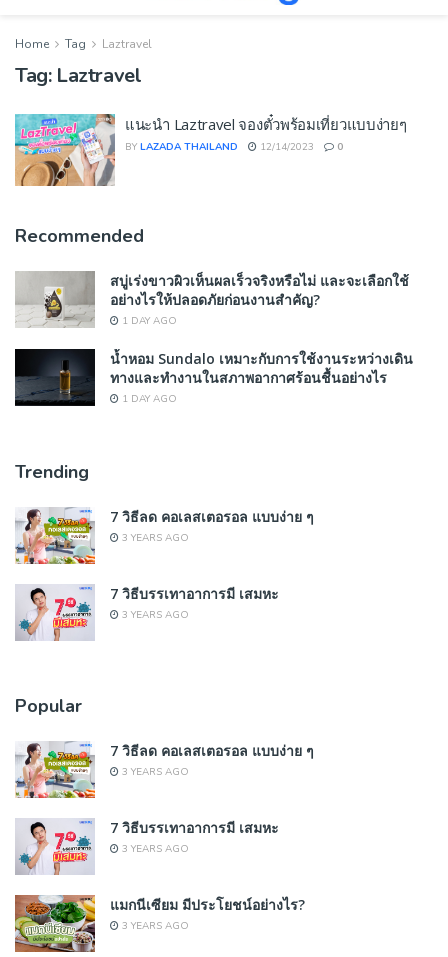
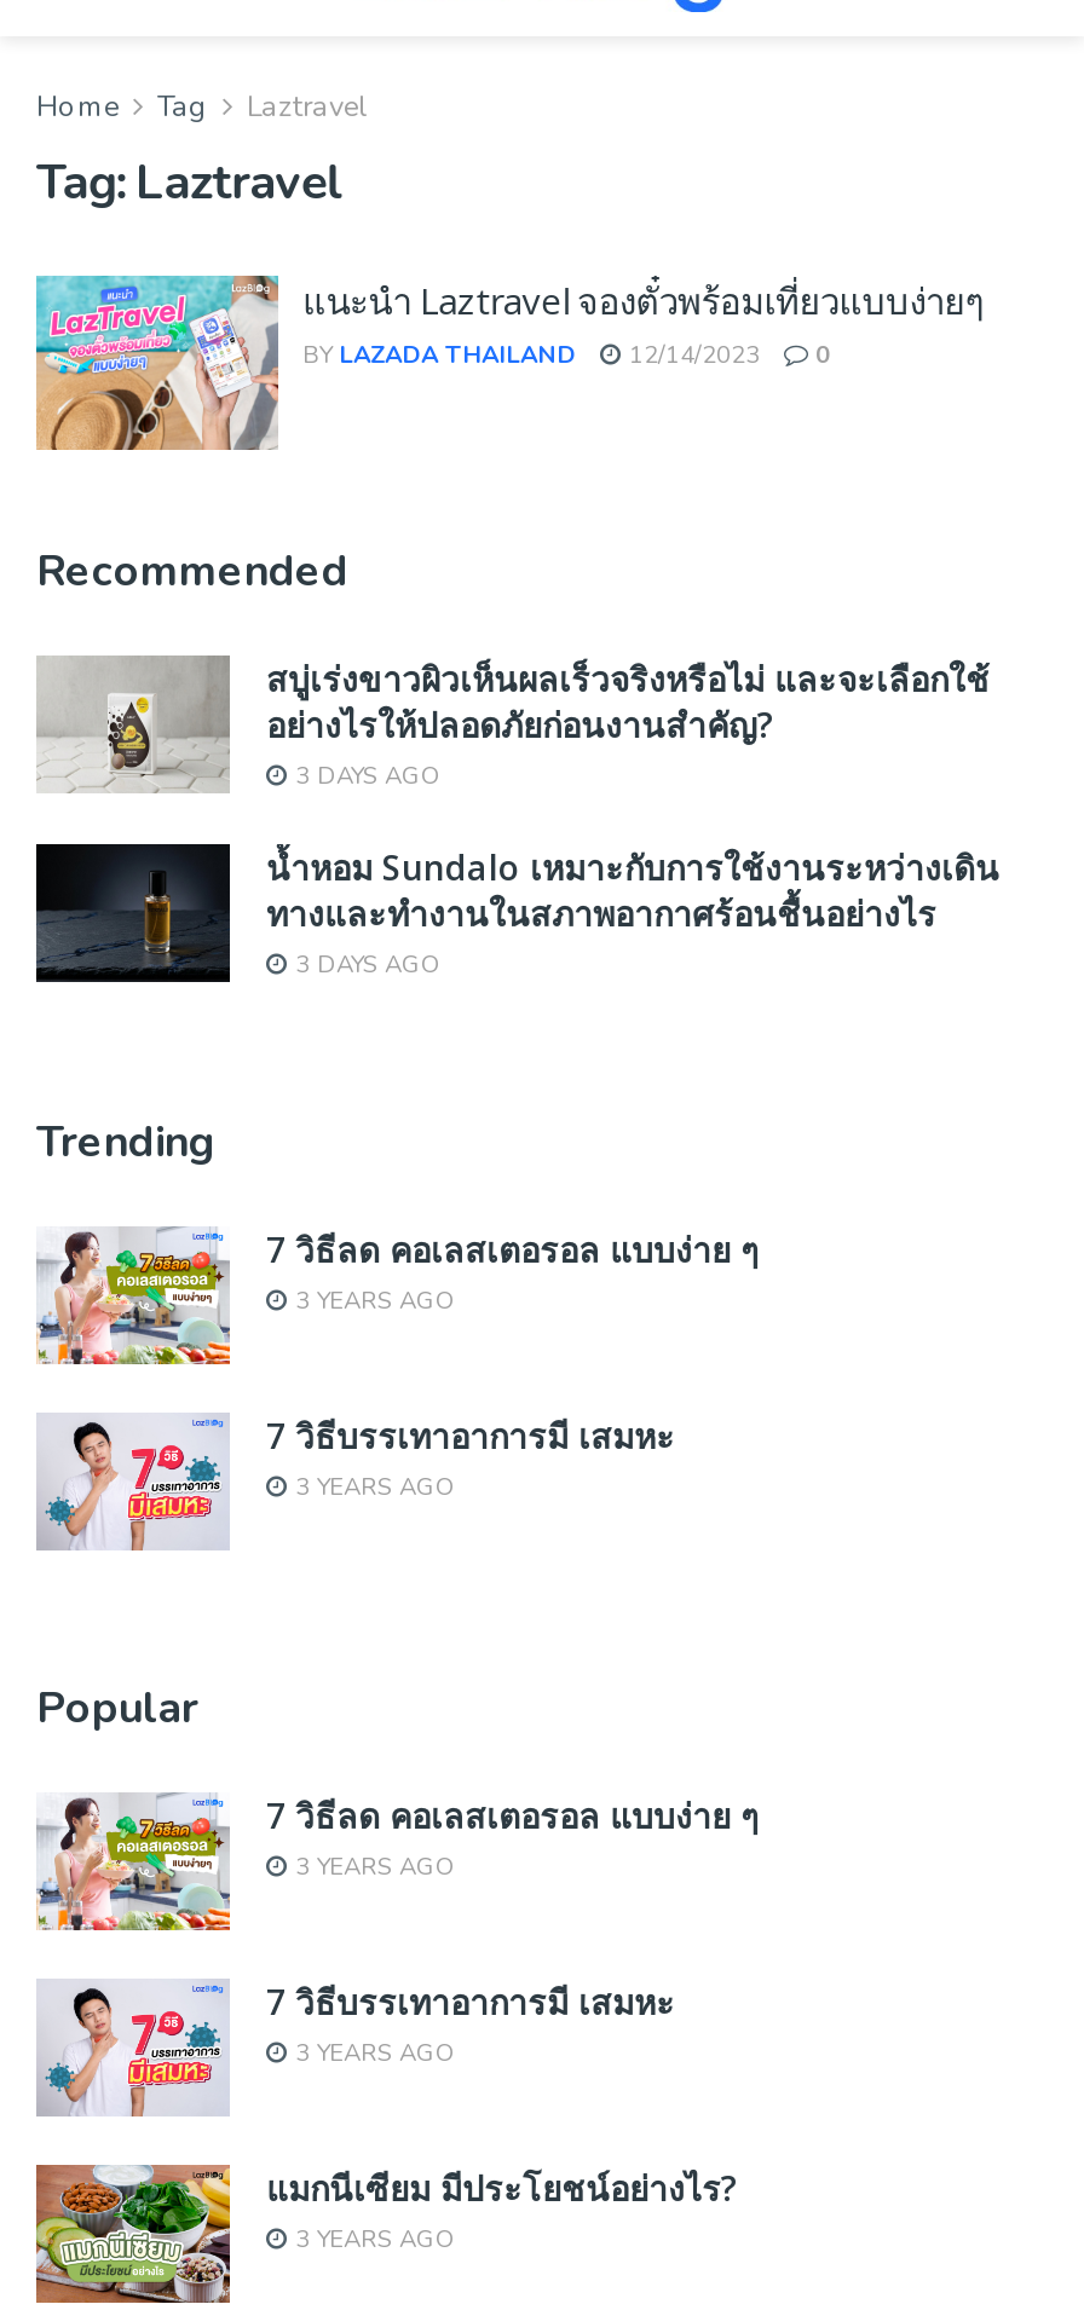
- 1 DAY AGO
+ 3 DAYS AGO

- 1 DAY AGO
+ 3 DAYS AGO
